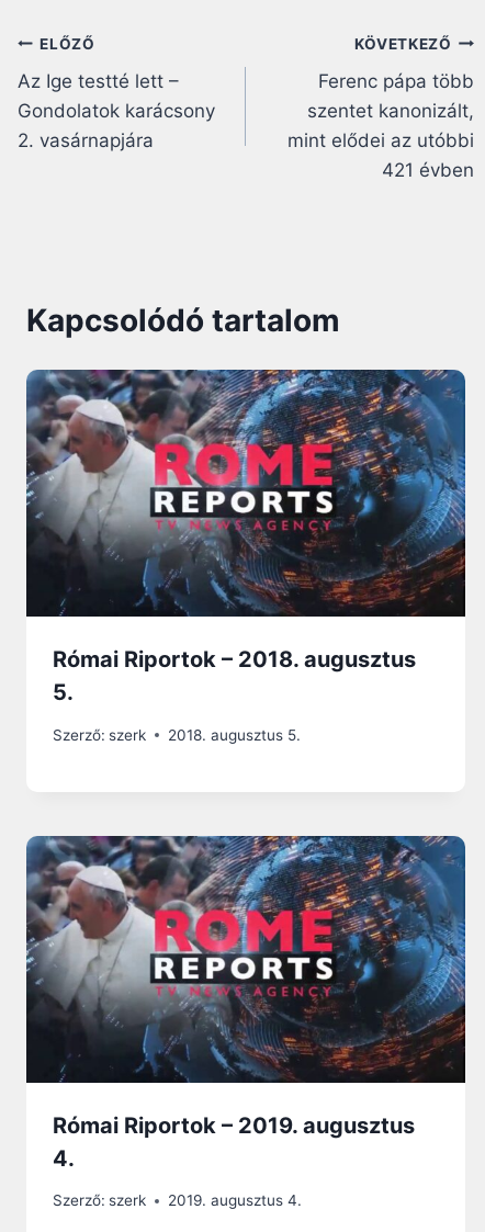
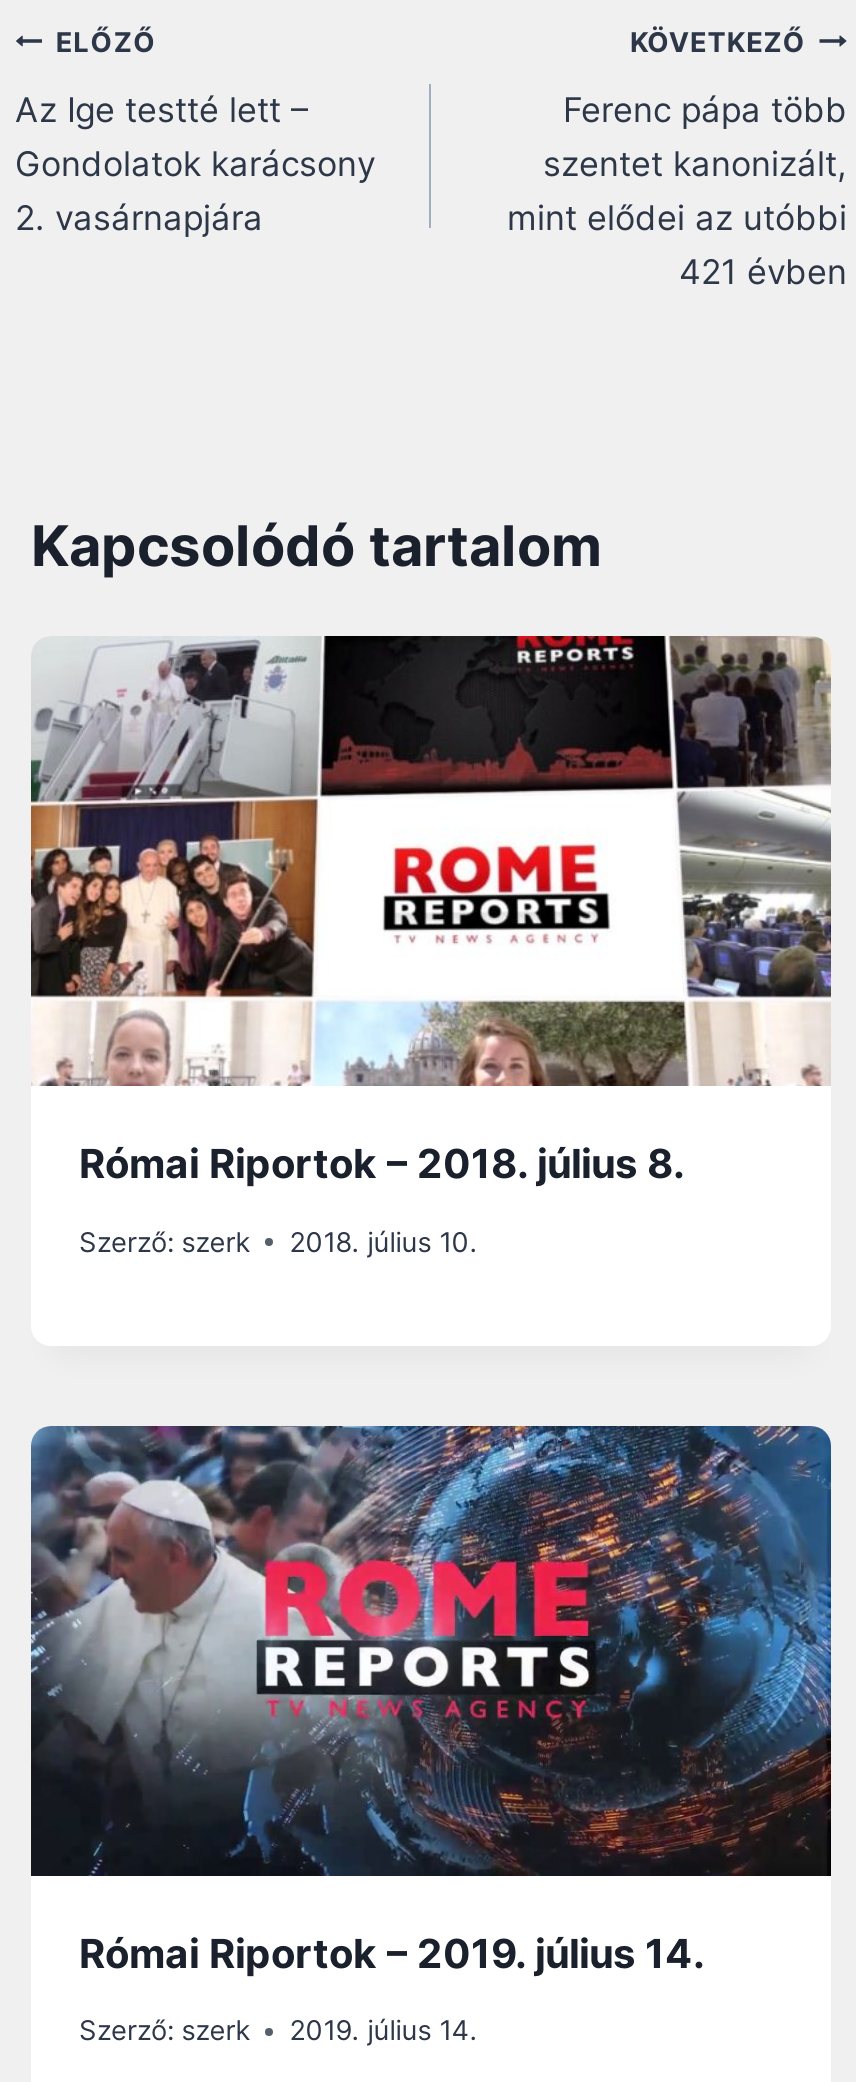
- [image]
- Római Riportok – 2018. augusztus
- 5.
+ [image]
+ Római Riportok – 2018. július 8.

- Szerző: szerk 2018. augusztus 5.
+ Szerző: szerk 2018. július 10.

- Római Riportok – 2019. augusztus
- 4.
+ Római Riportok – 2019. július 14.

- Szerző: szerk 2019. augusztus 4.
+ Szerző: szerk 2019. július 14.
